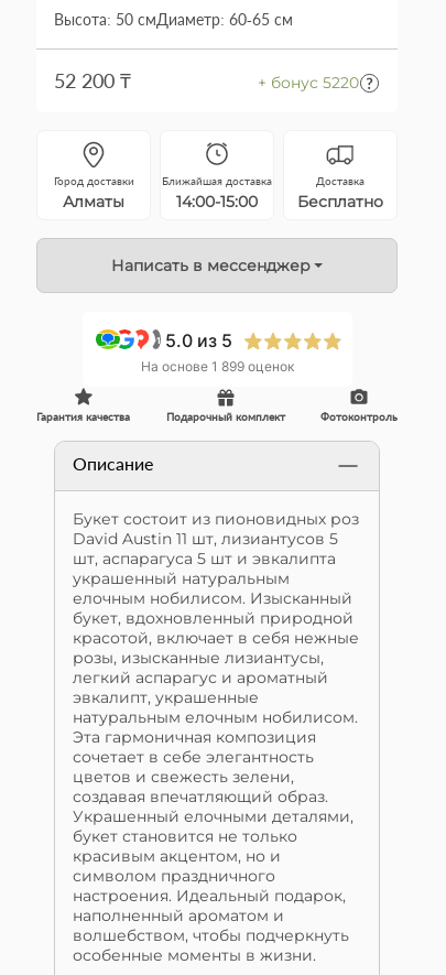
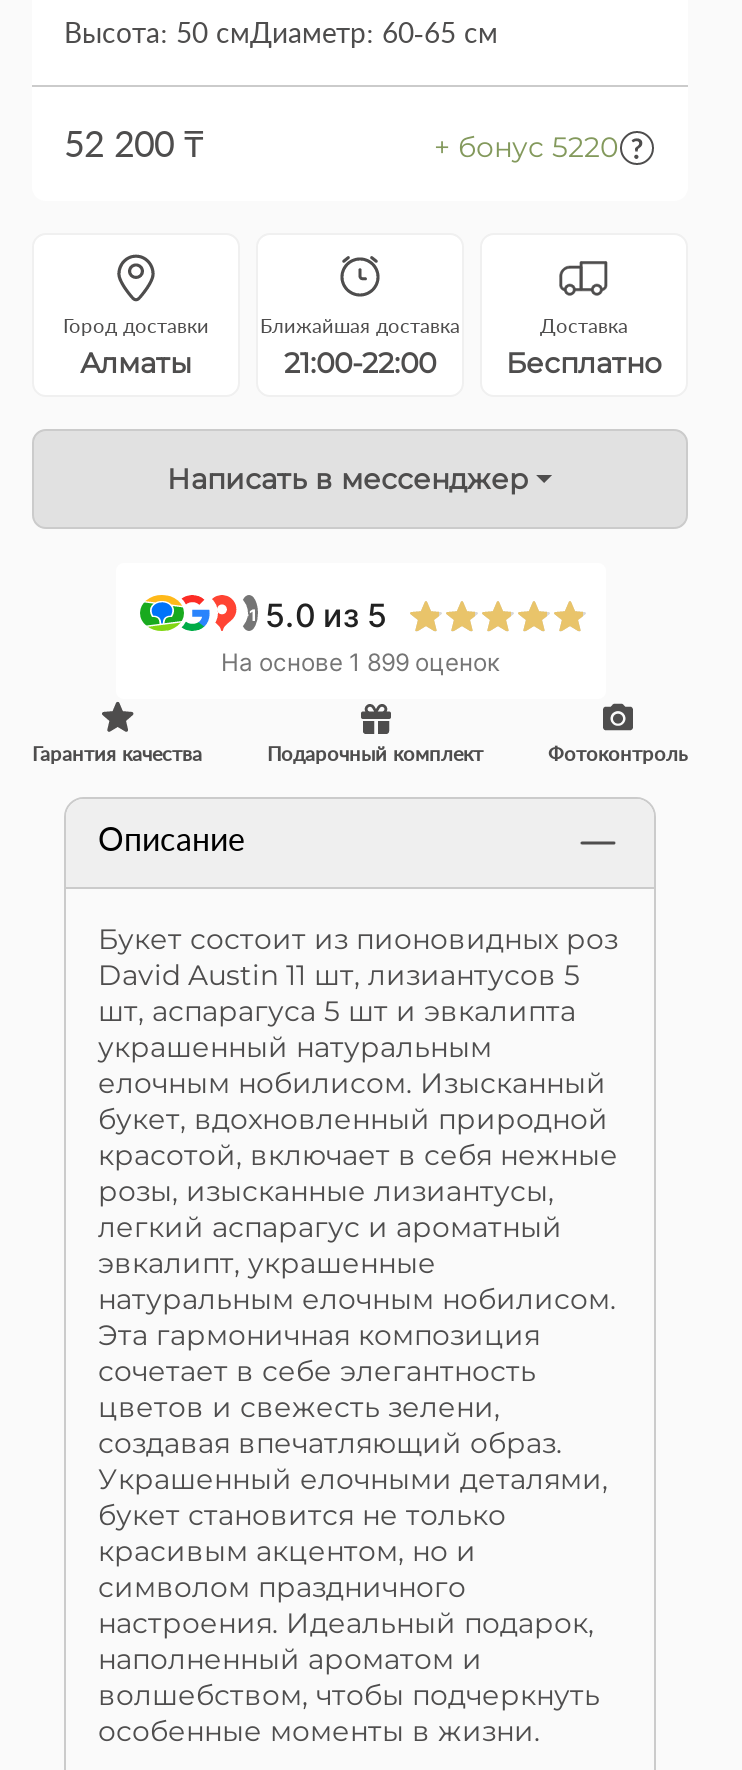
- 14:00-15:00 Бесплатно
+ 21:00-22:00 Бесплатно
